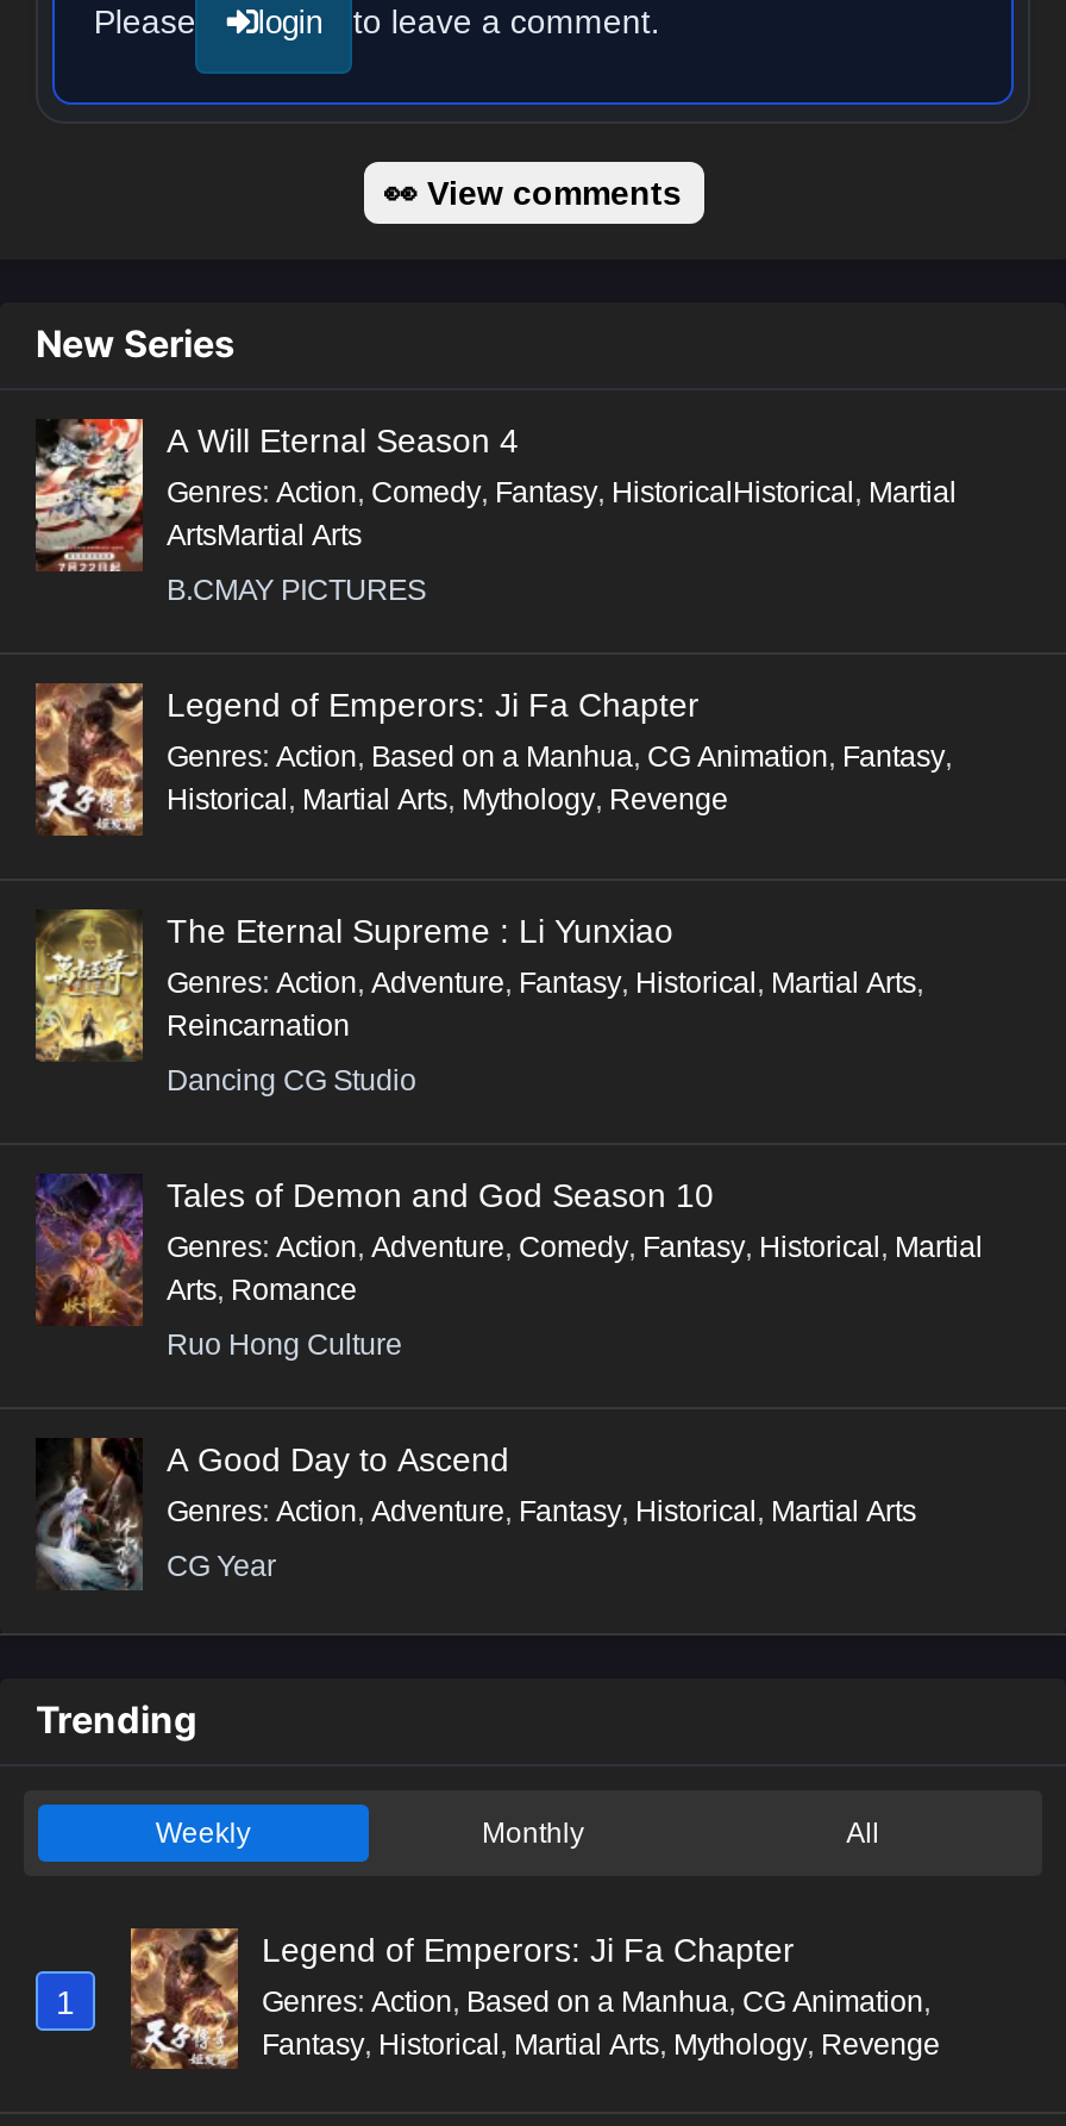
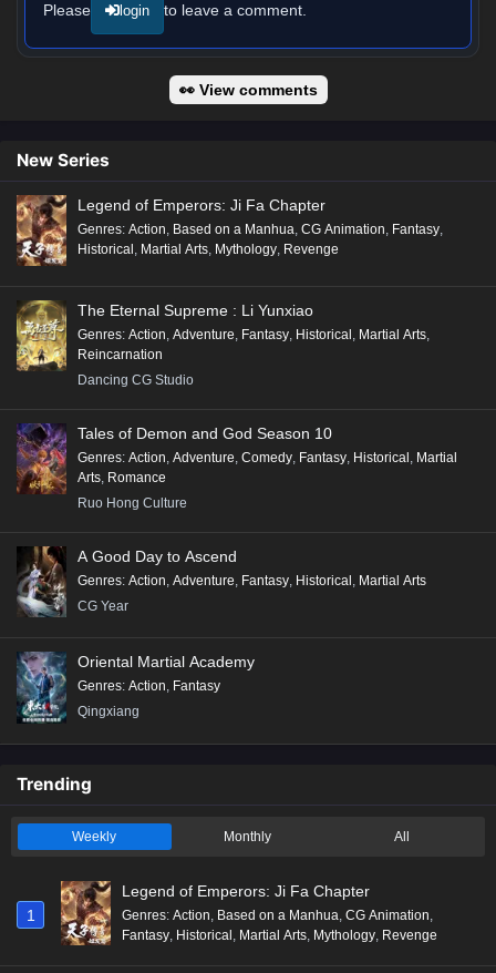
- [image]
- A Will Eternal Season 4
- Genres: Action, Comedy, Fantasy, HistoricalHistorical, Martial
- ArtsMartial Arts
- B.CMAY PICTURES

moved up: [image] | Legend of Emperors: Ji Fa Chapter | Genres: Action, Based on a Manhua, CG Animation, Fantasy, | ... | Genres: Action, Adventure, Fantasy, Historical, Martial Arts | CG Year

+ [image]
+ Oriental Martial Academy
+ Genres: Action, Fantasy
+ Qingxiang
